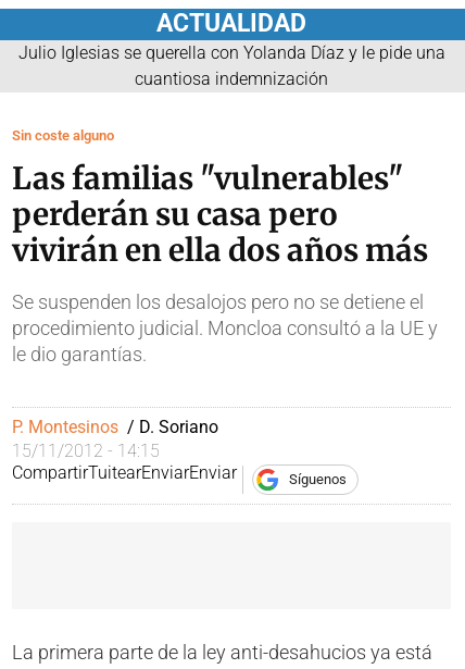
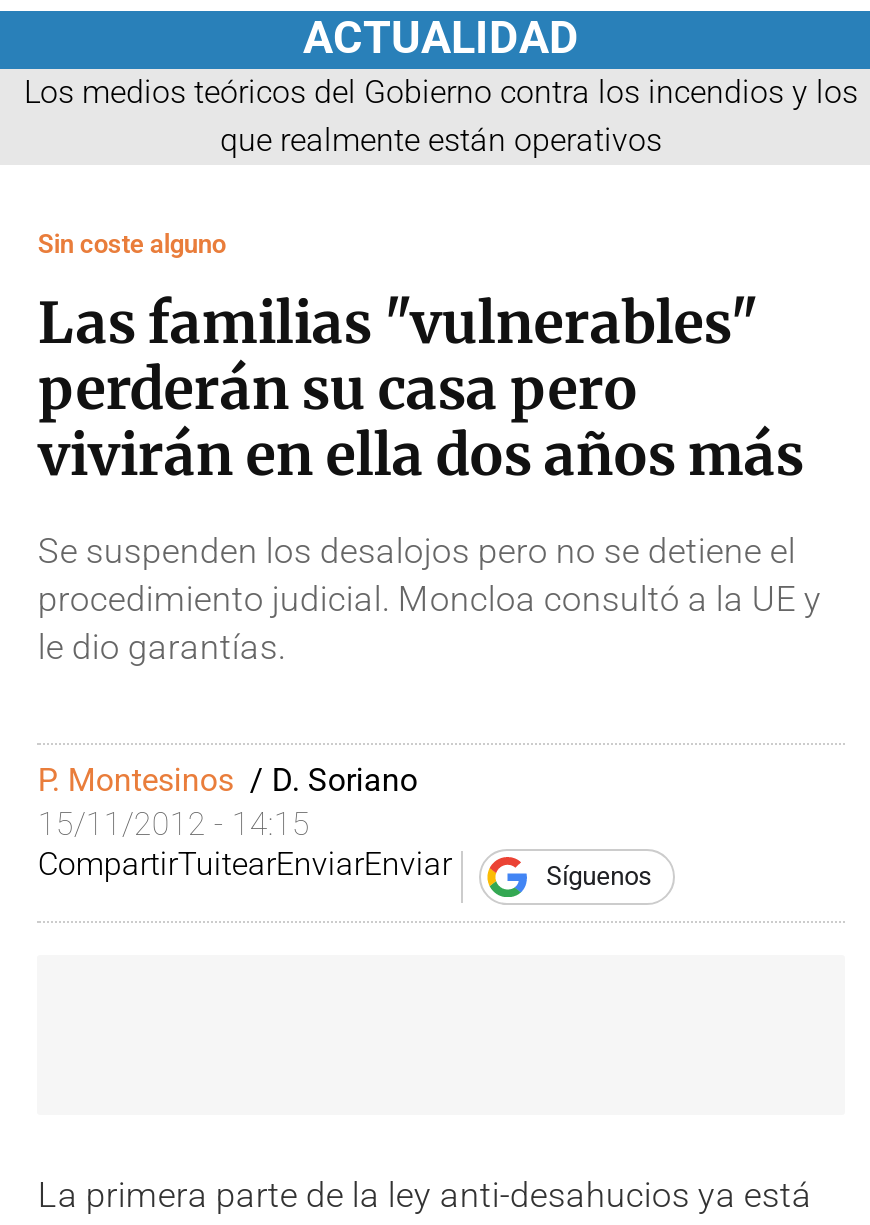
- Julio Iglesias se querella con Yolanda Díaz y le pide una
- cuantiosa indemnización
+ Los medios teóricos del Gobierno contra los incendios y los
+ que realmente están operativos
